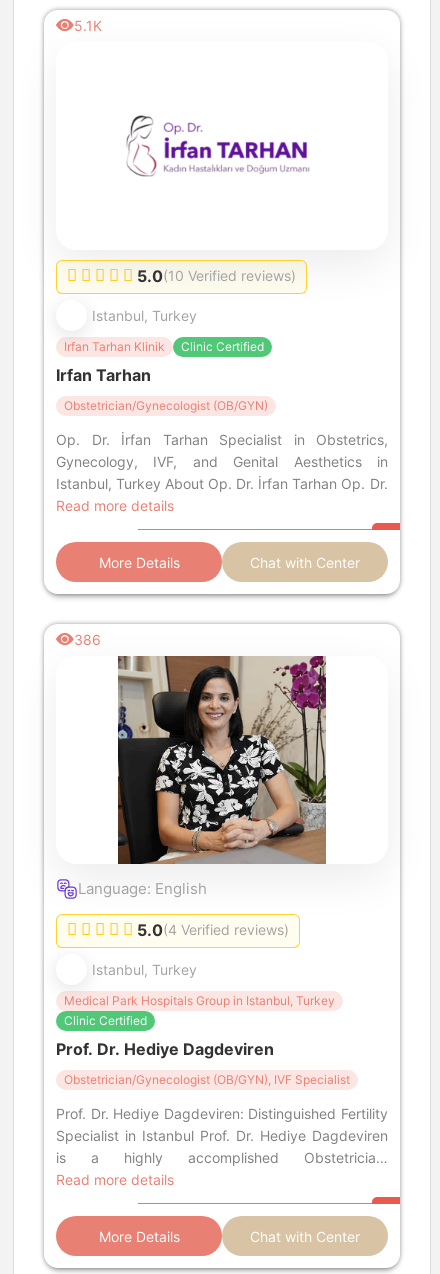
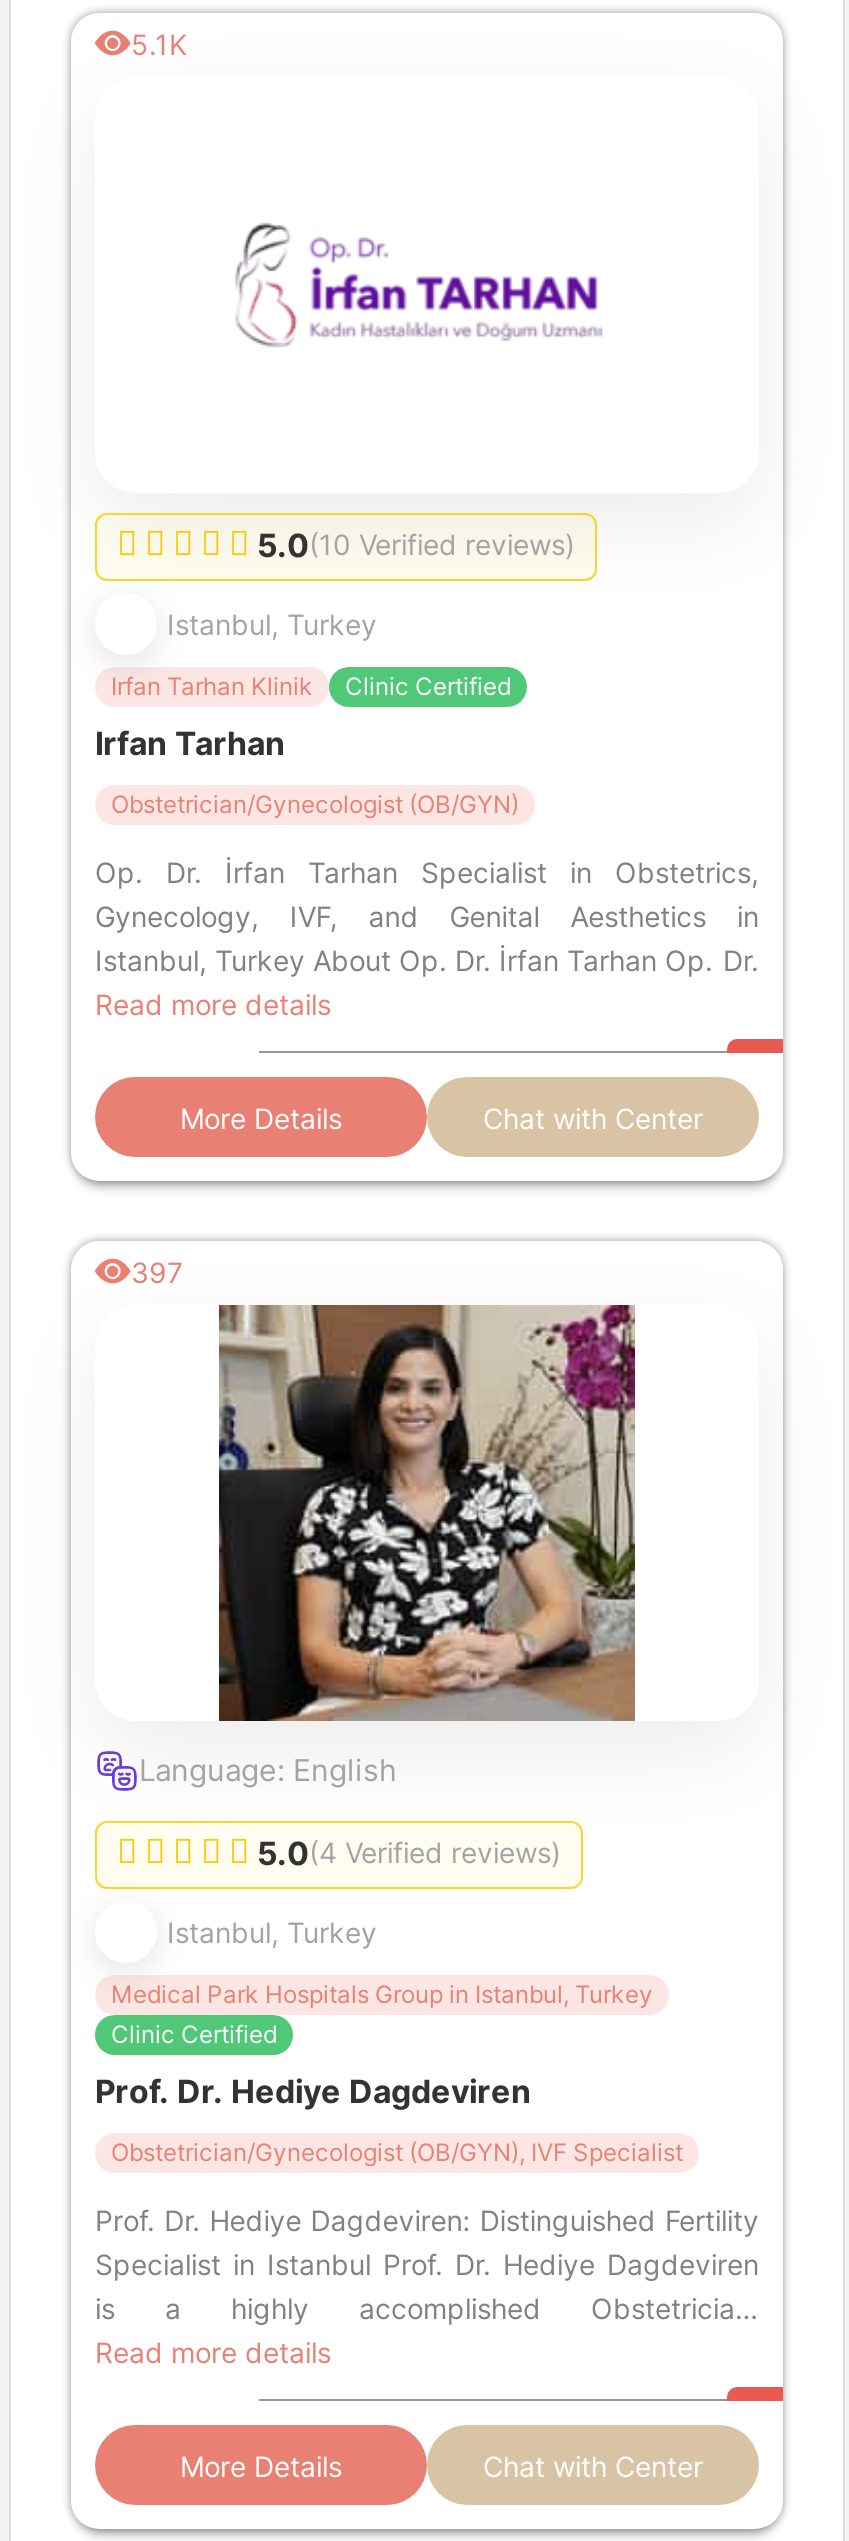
- 386
+ 397
